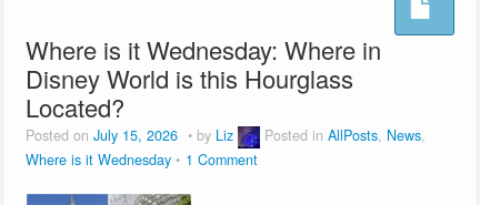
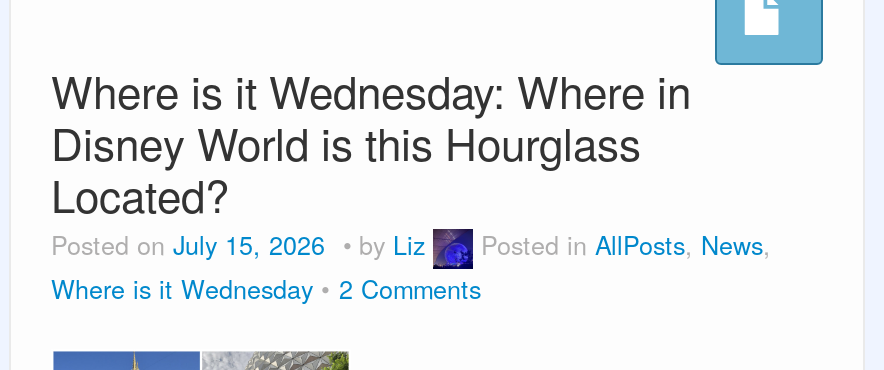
- Where is it Wednesday 1 Comment
+ Where is it Wednesday 2 Comments
